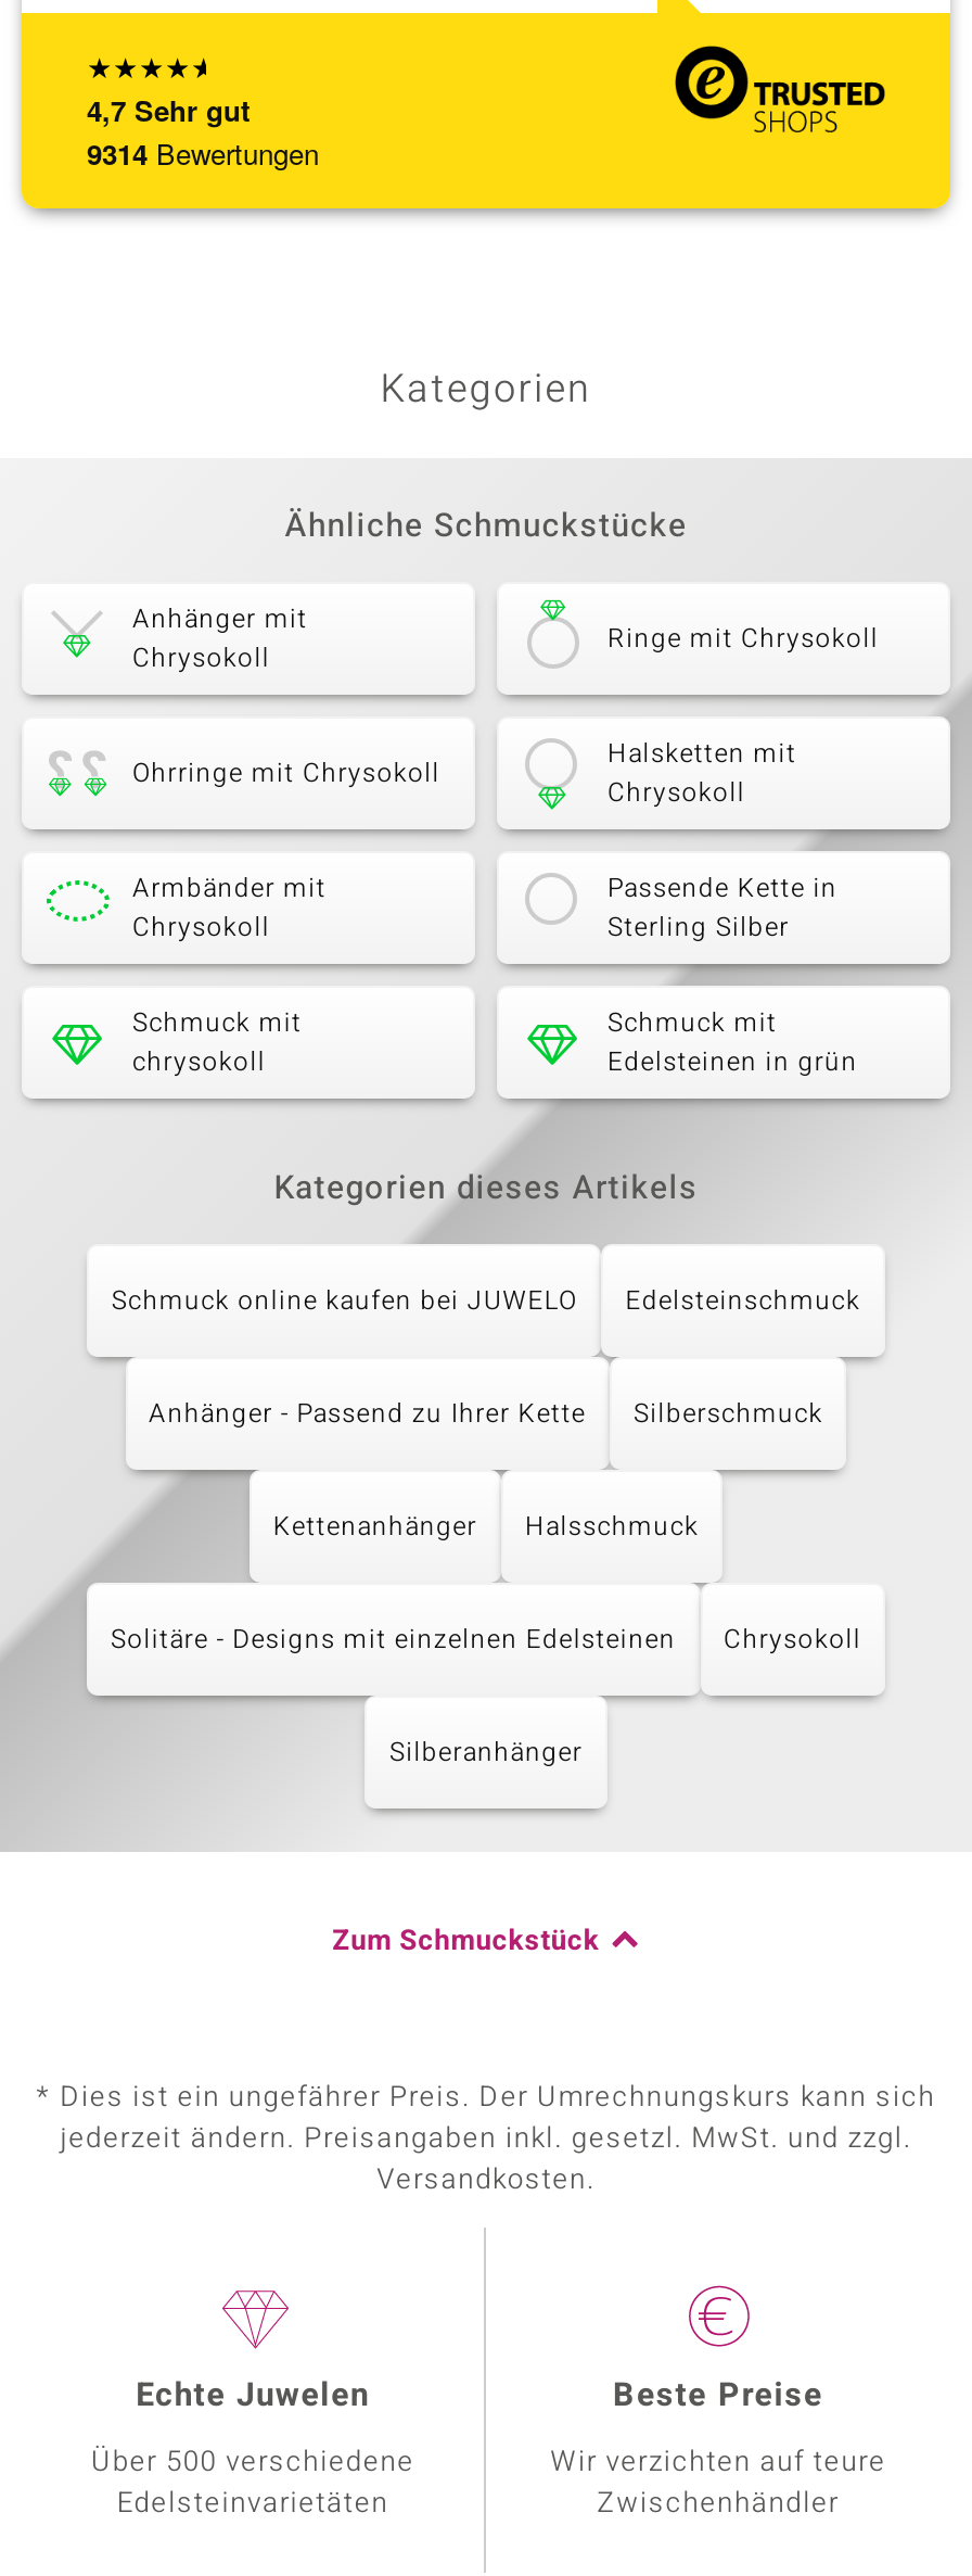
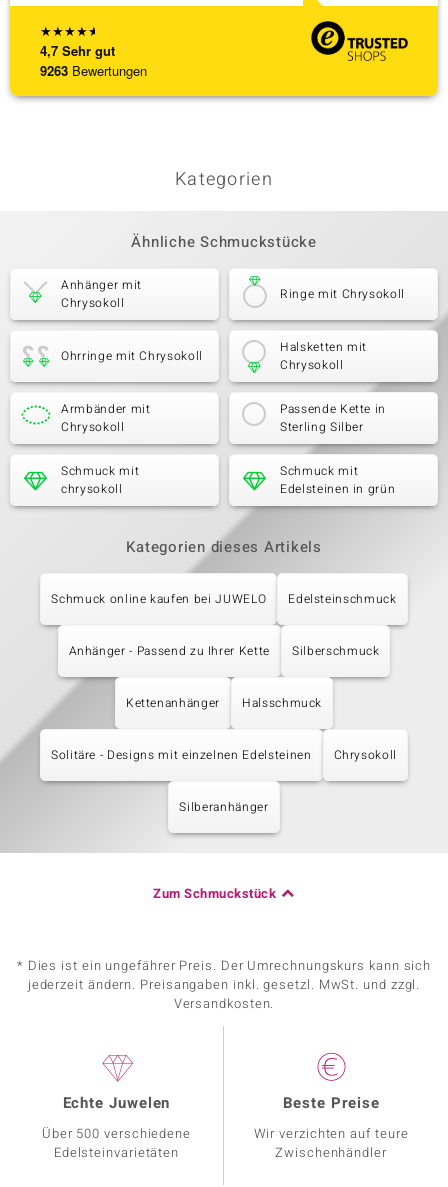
- 9314 Bewertungen
+ 9263 Bewertungen
